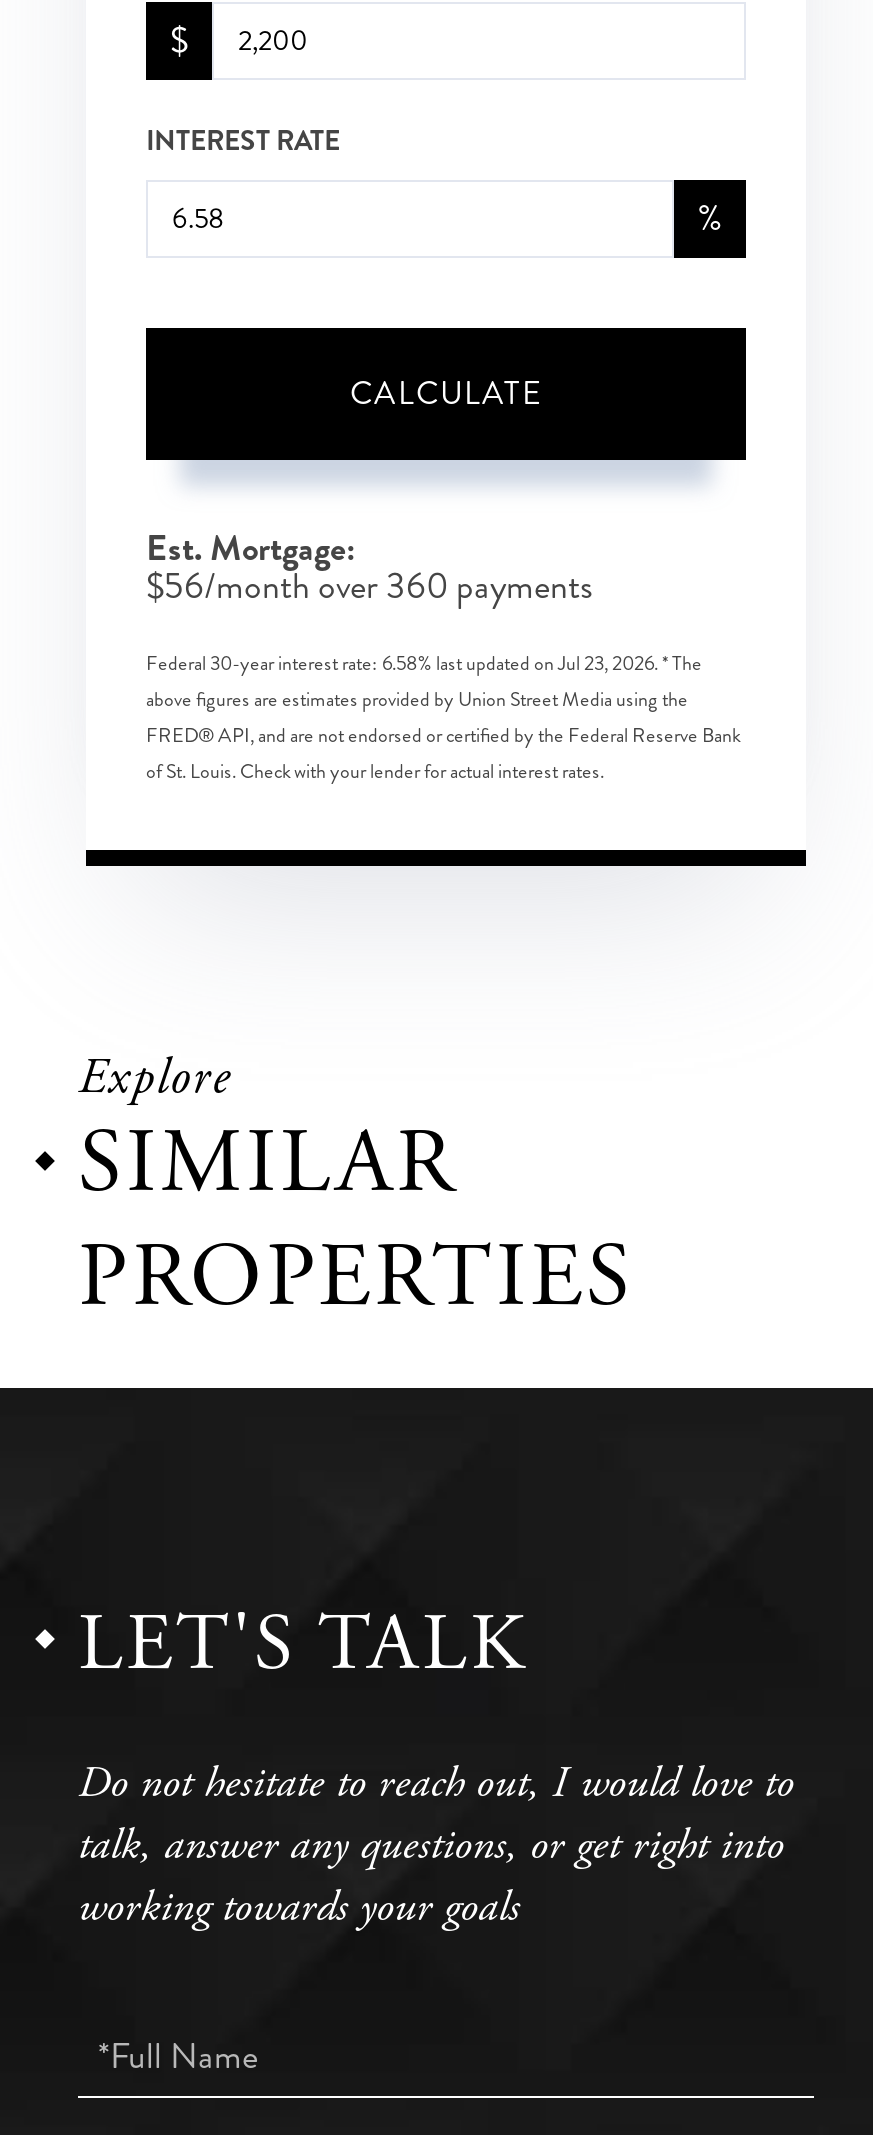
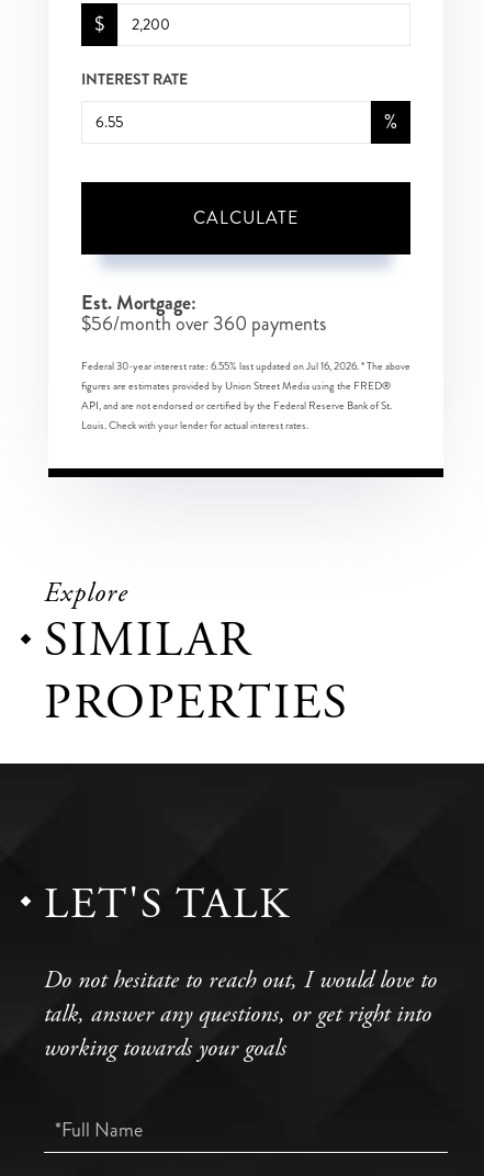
- Federal 30-year interest rate: 6.58% last updated on Jul 23, 2026. * The
- above figures are estimates provided by Union Street Media using the
- FRED® API, and are not endorsed or certified by the Federal Reserve Bank
- of St. Louis. Check with your lender for actual interest rates.
+ Federal 30-year interest rate: 6.55% last updated on Jul 16, 2026. * The above
+ figures are estimates provided by Union Street Media using the FRED®
+ API, and are not endorsed or certified by the Federal Reserve Bank of St.
+ Louis. Check with your lender for actual interest rates.
